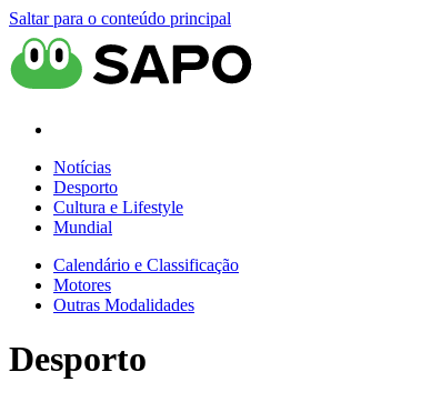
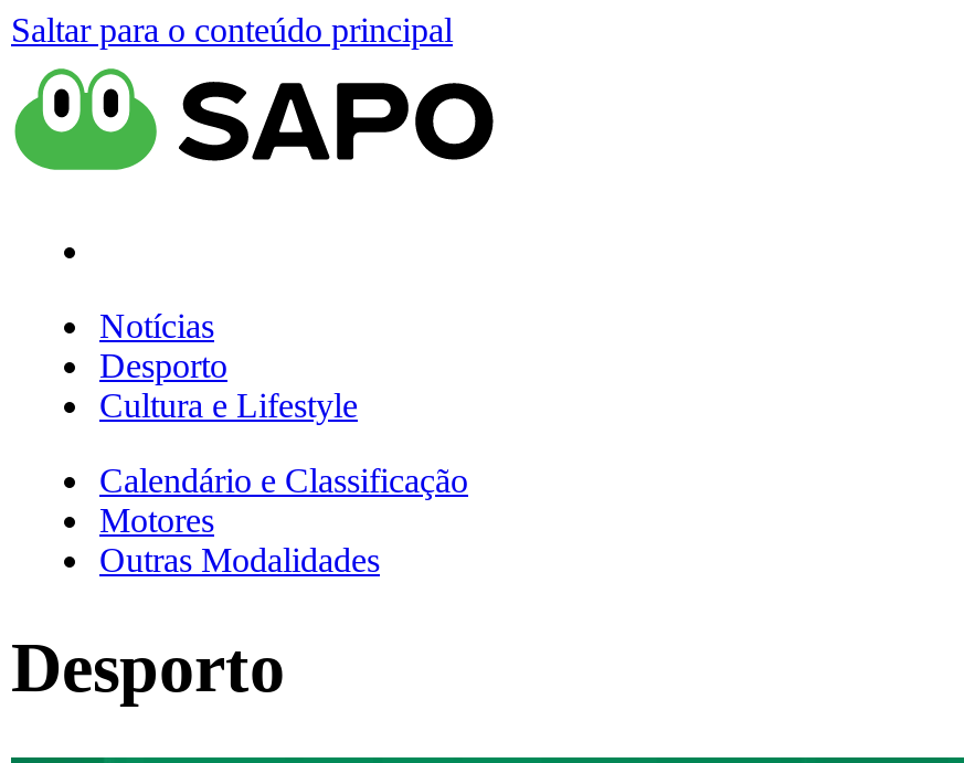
- Mundial
